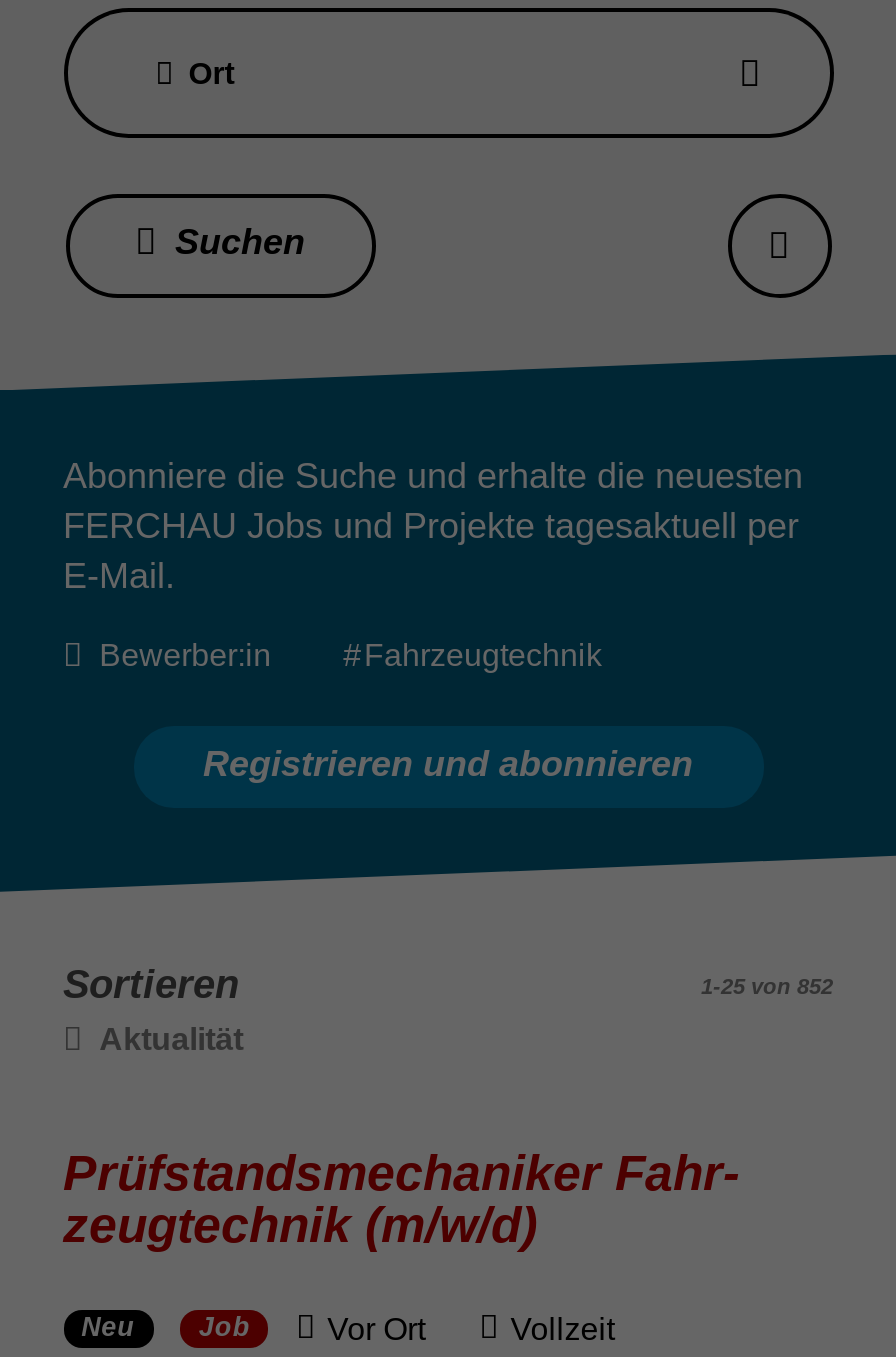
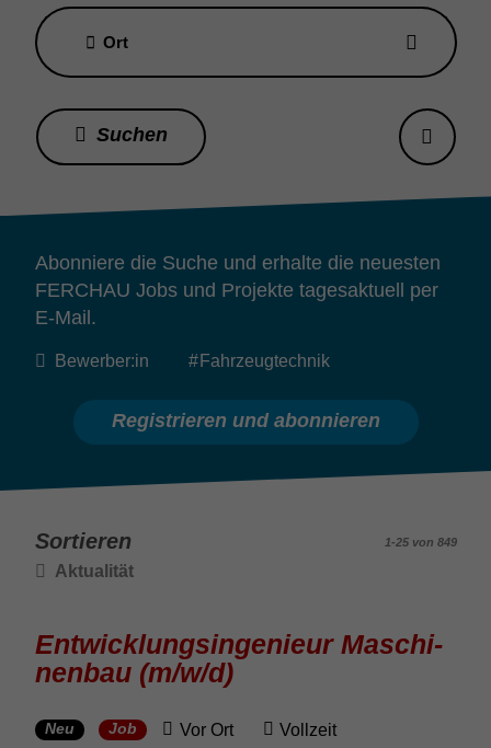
- 1-25 von 852
+ 1-25 von 849

- Prüfstandsmechaniker Fahr
- zeugtechnik (m/w/d)
+ Entwicklungsingenieur Maschi
+ nenbau (m/w/d)
